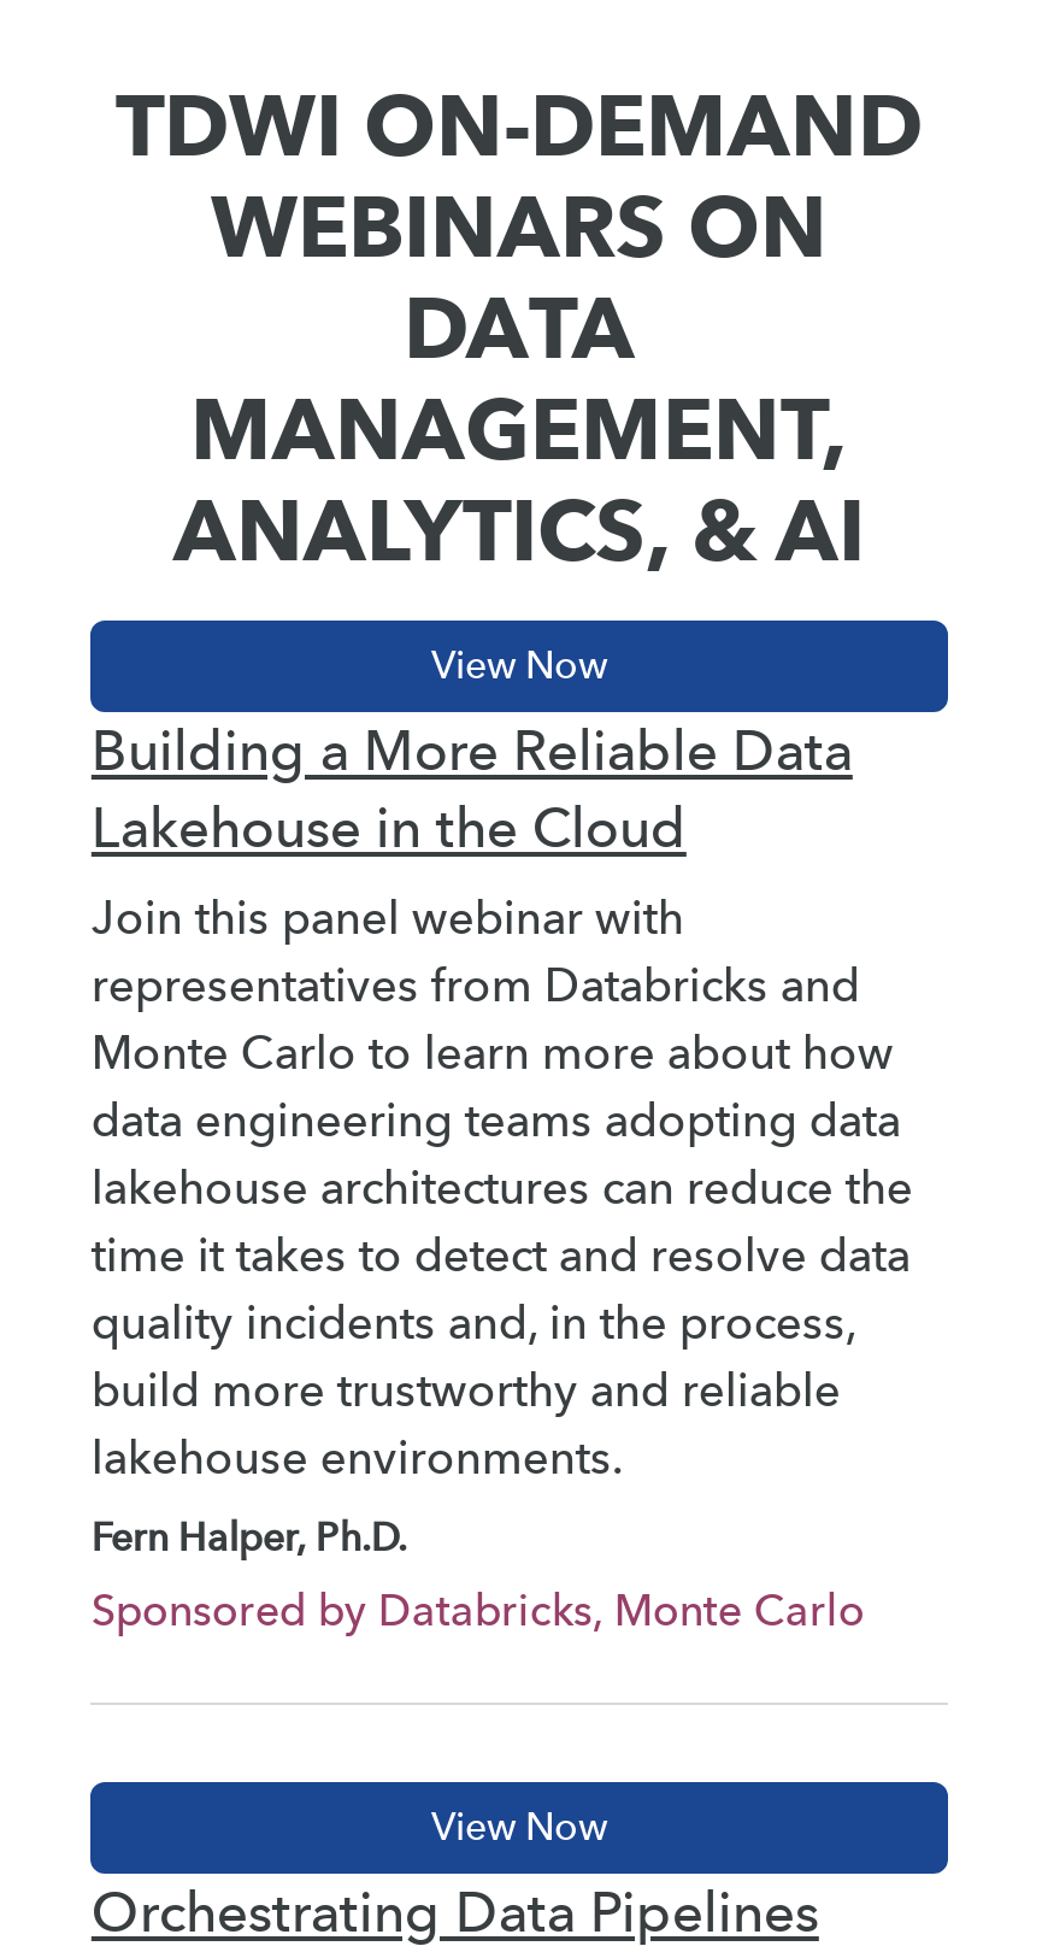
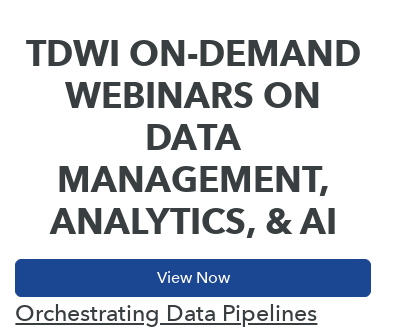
- Building a More Reliable Data
- Lakehouse in the Cloud
- Join this panel webinar with
- representatives from Databricks and
- Monte Carlo to learn more about how
- data engineering teams adopting data
- lakehouse architectures can reduce the
- time it takes to detect and resolve data
- quality incidents and, in the process,
- build more trustworthy and reliable
- lakehouse environments.
- Fern Halper, Ph.D.
- Sponsored by Databricks, Monte Carlo
